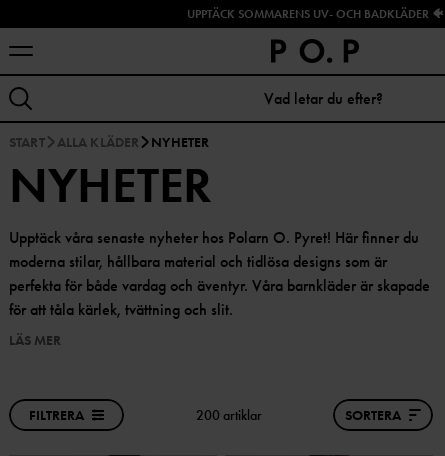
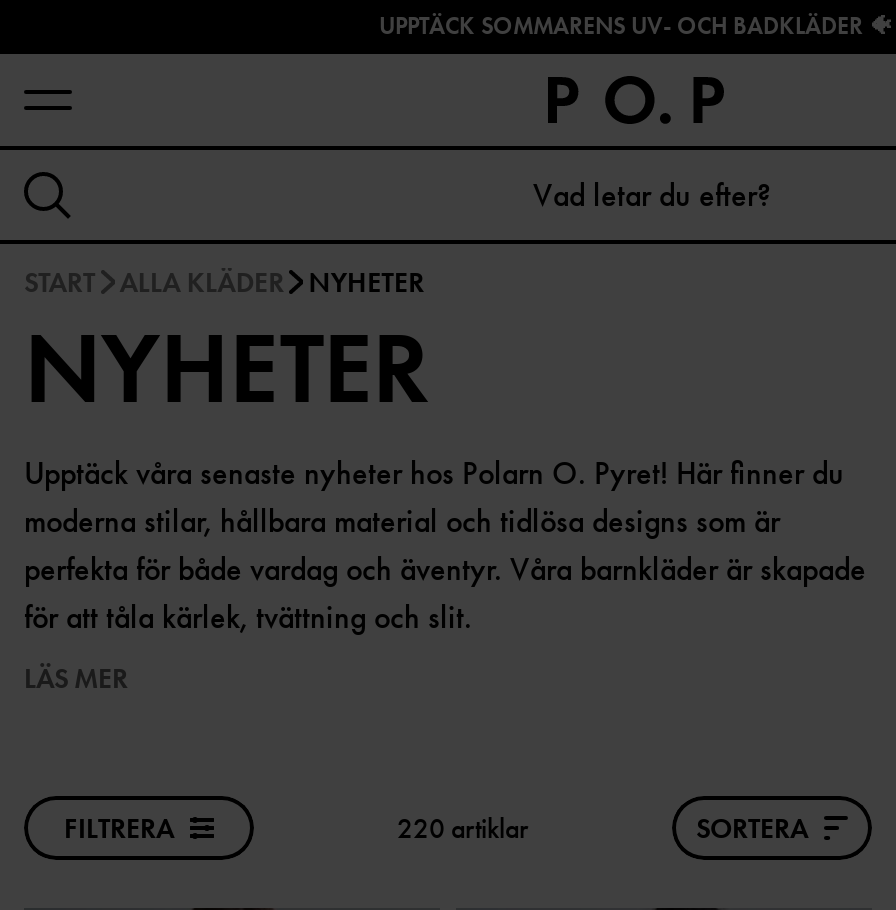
- 200 artiklar
+ 220 artiklar
